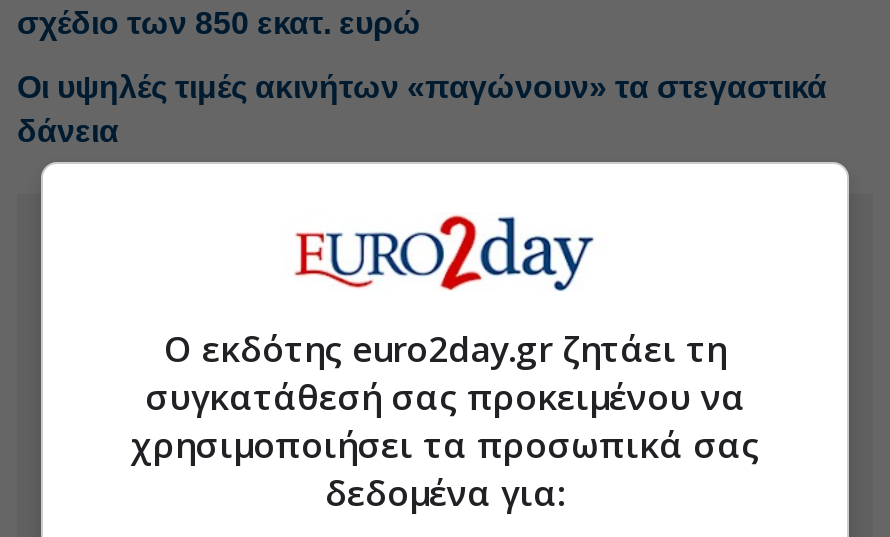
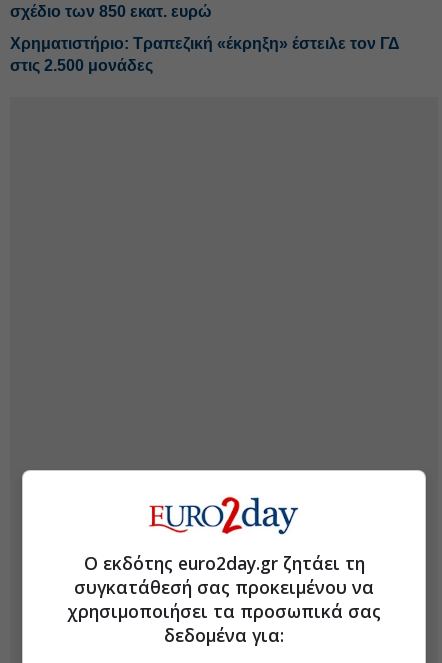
- Οι υψηλές τιμές ακινήτων «παγώνουν» τα στεγαστικά
- δάνεια
+ Χρηματιστήριο: Τραπεζική «έκρηξη» έστειλε τον ΓΔ
+ στις 2.500 μονάδες
